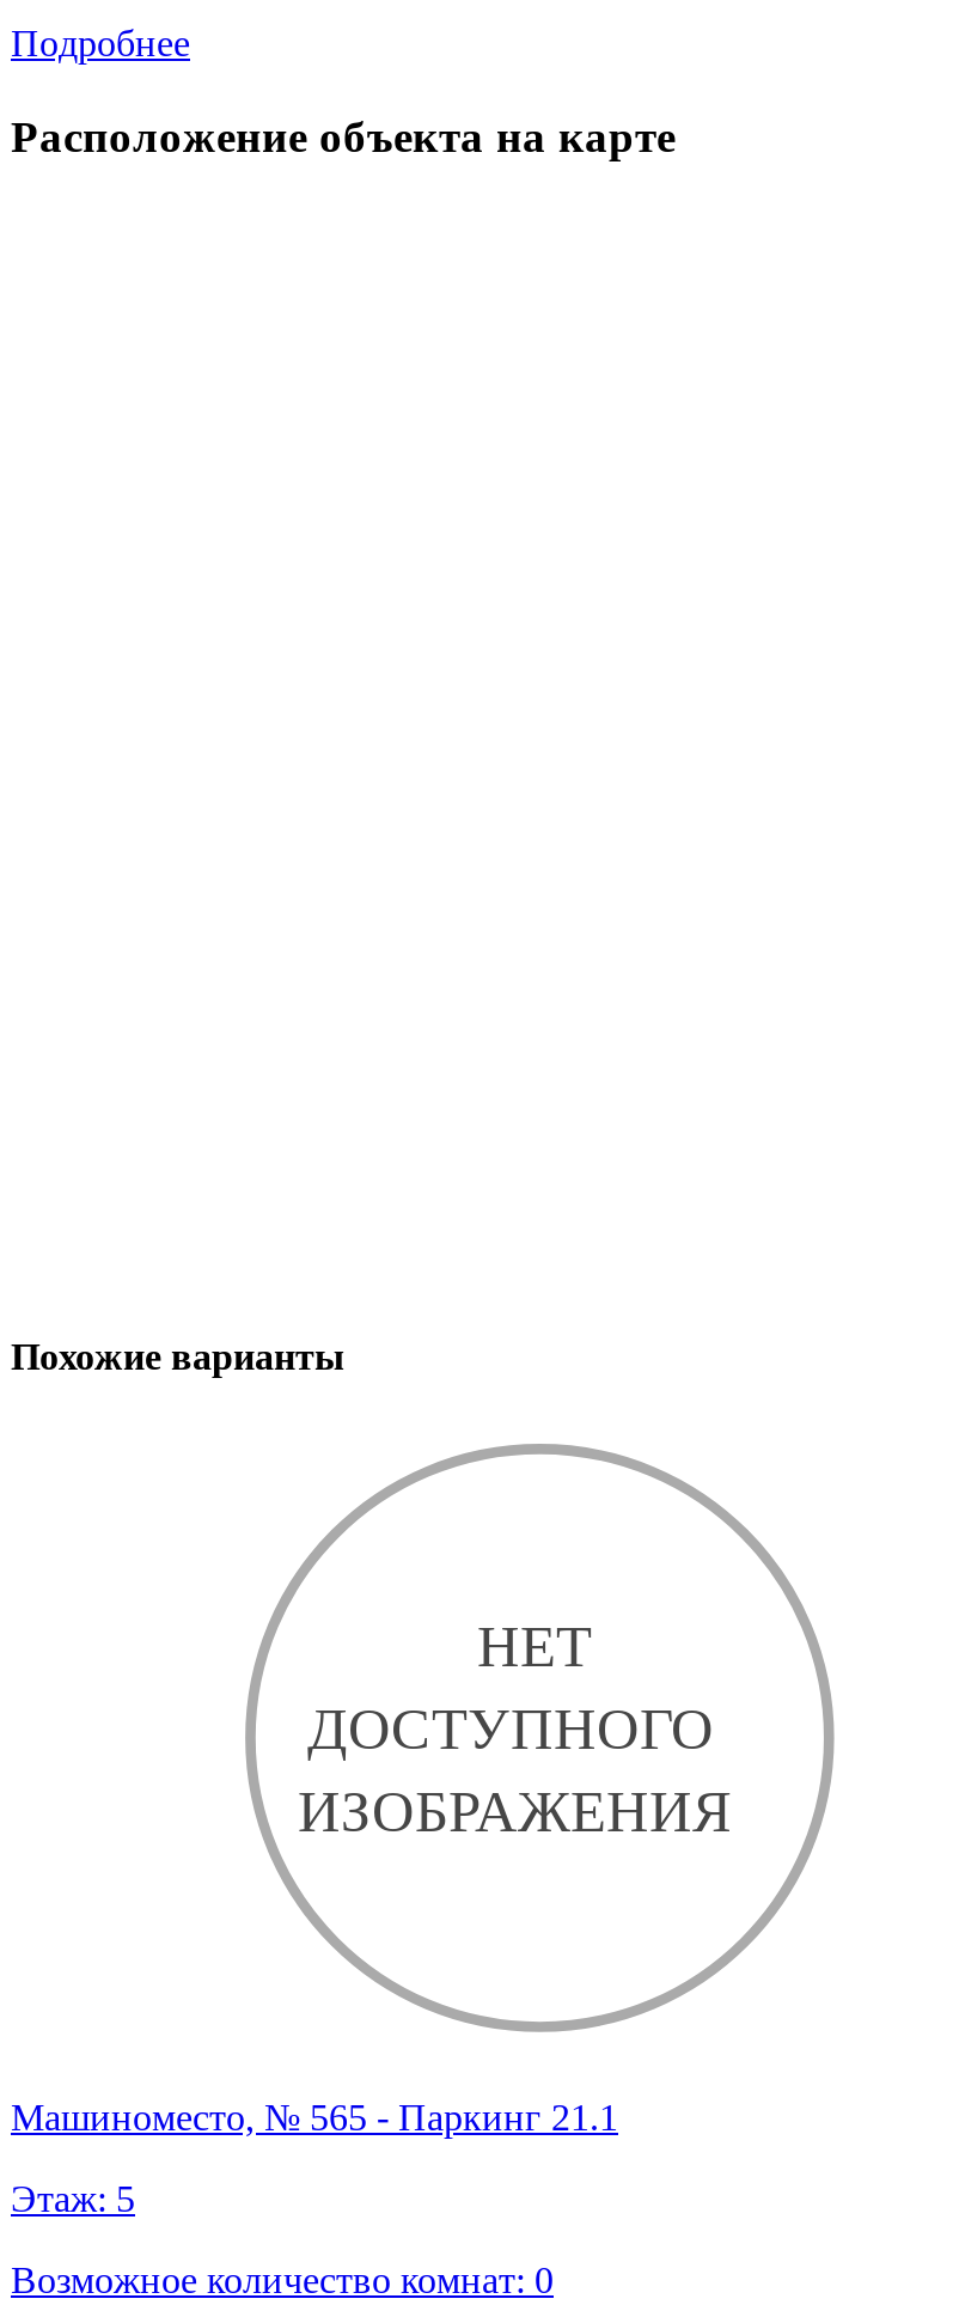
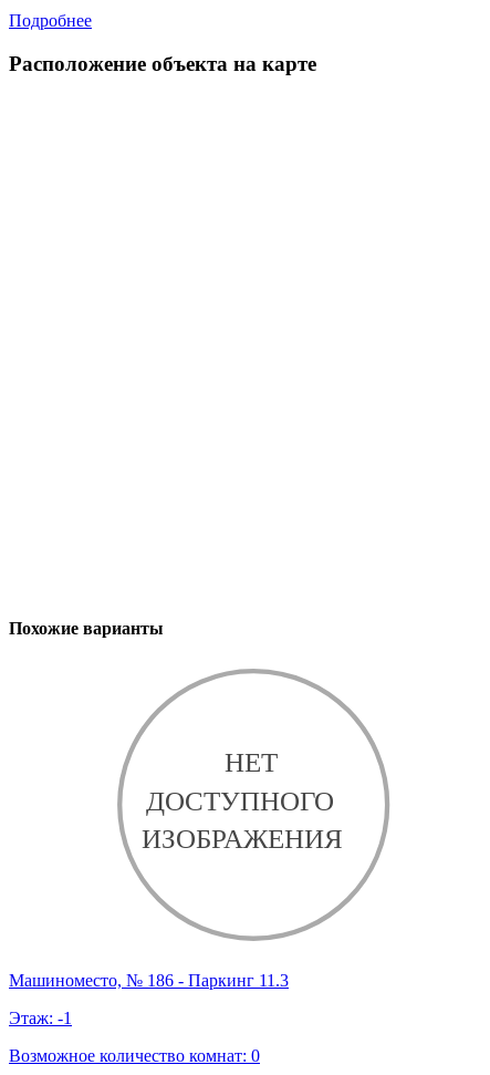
- Машиноместо, № 565 - Паркинг 21.1
+ Машиноместо, № 186 - Паркинг 11.3

- Этаж: 5
+ Этаж: -1
